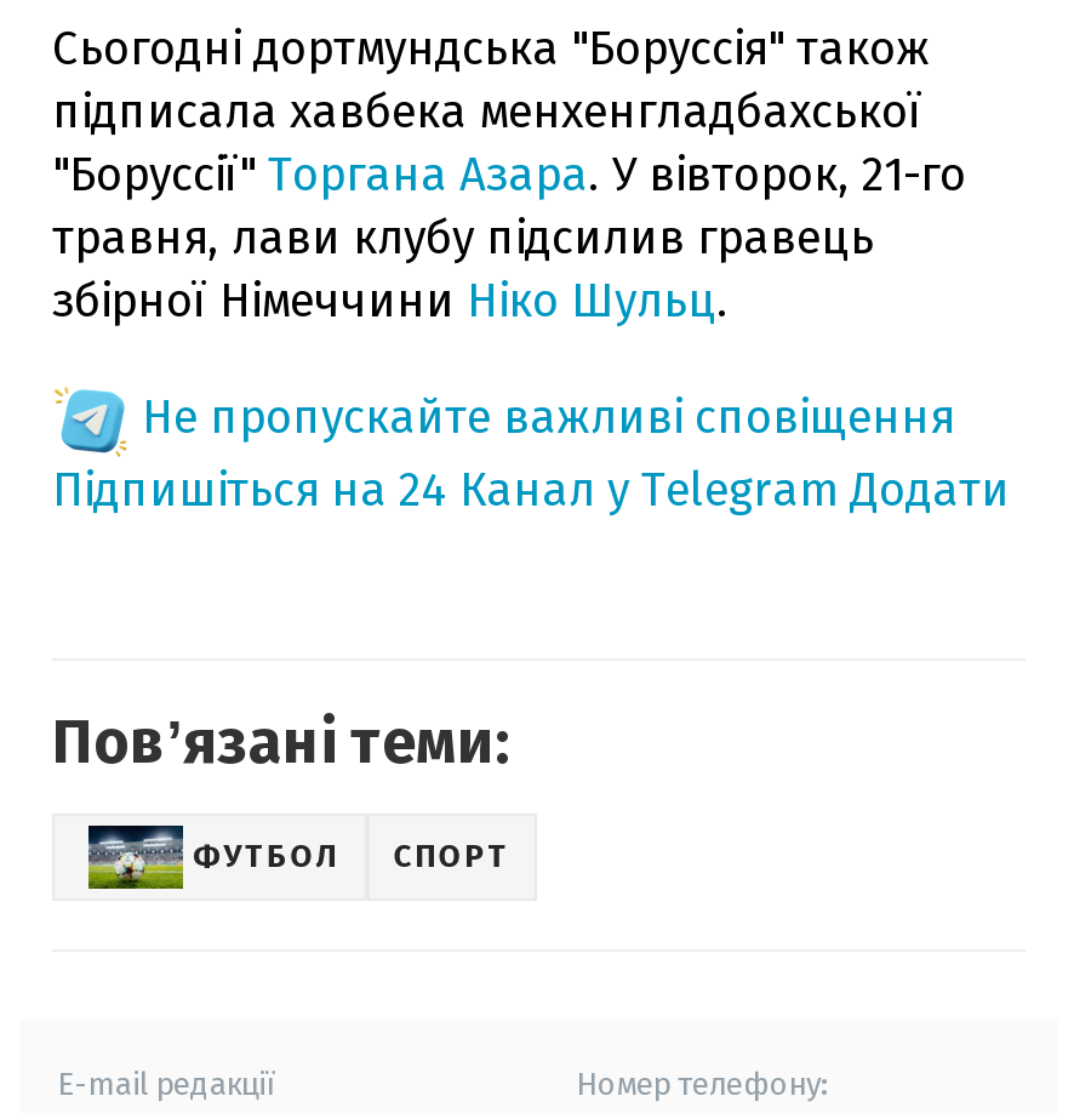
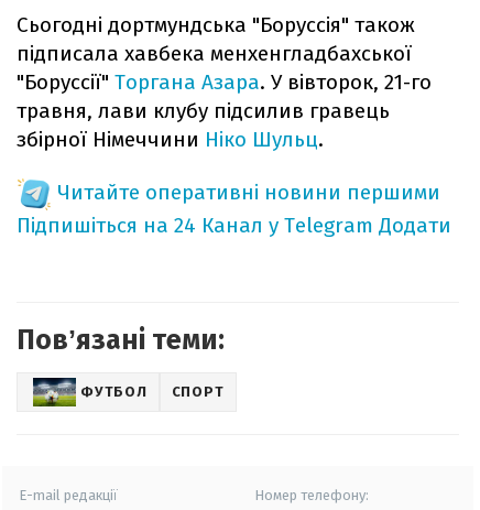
- Не пропускайте важливі сповіщення
+ Читайте оперативні новини першими
